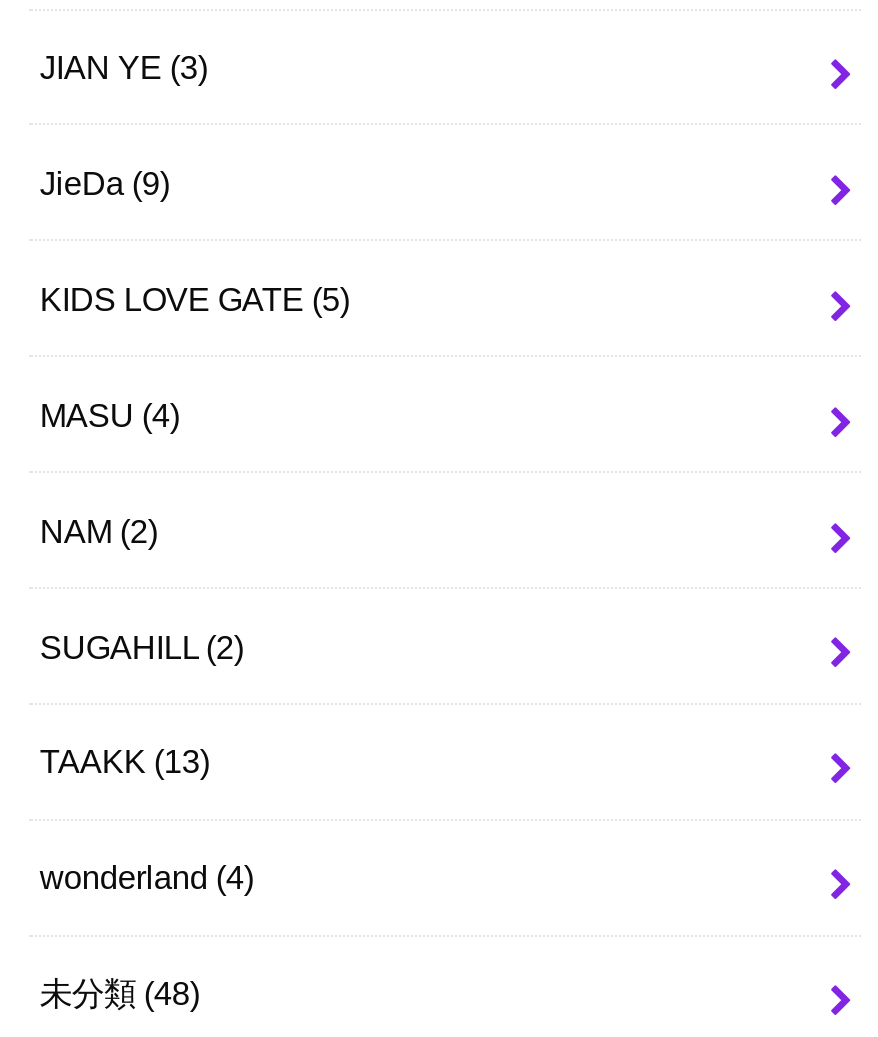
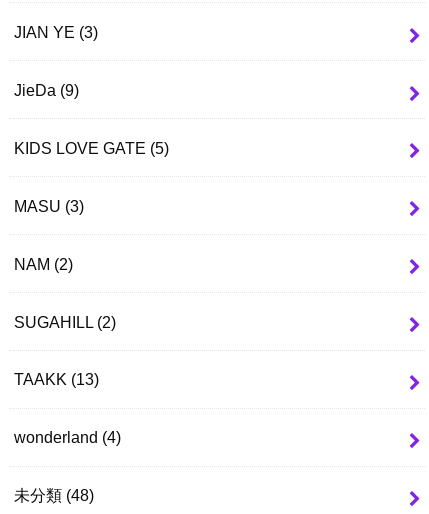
- MASU (4)
+ MASU (3)
